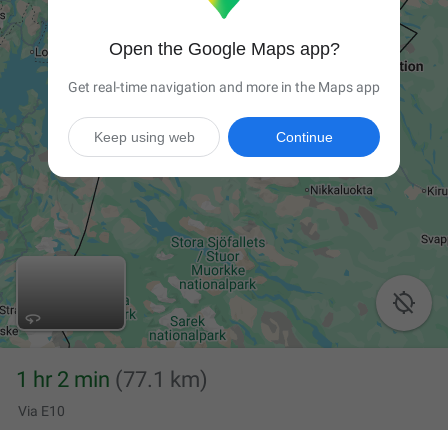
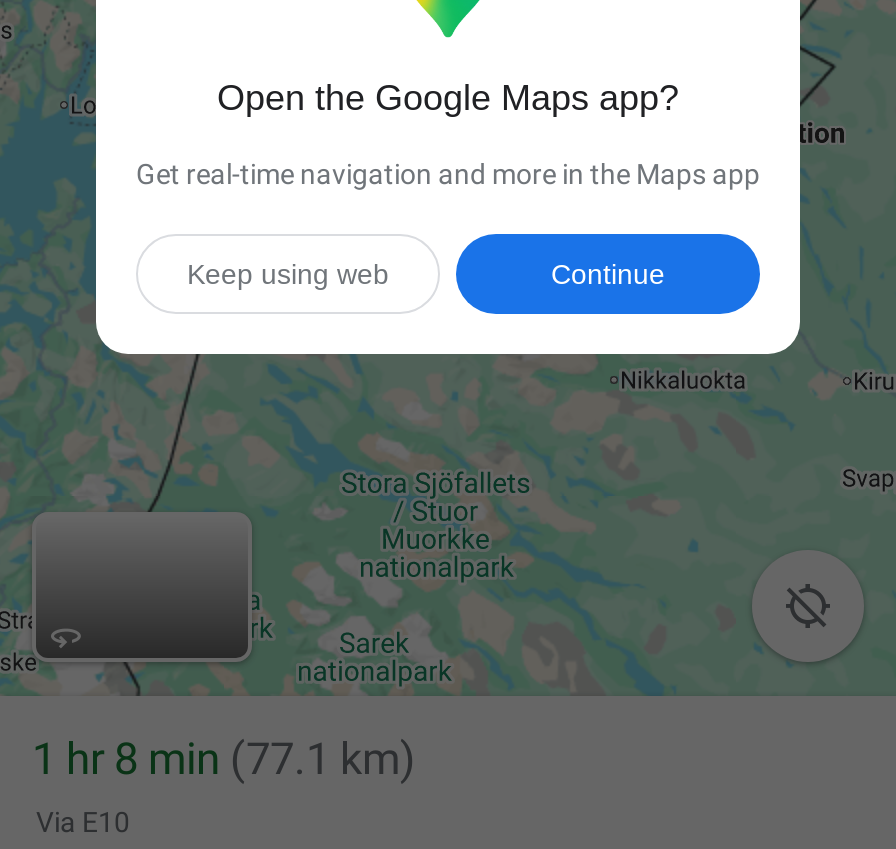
- 1 hr 2 min (77.1 km)
+ 1 hr 8 min (77.1 km)
